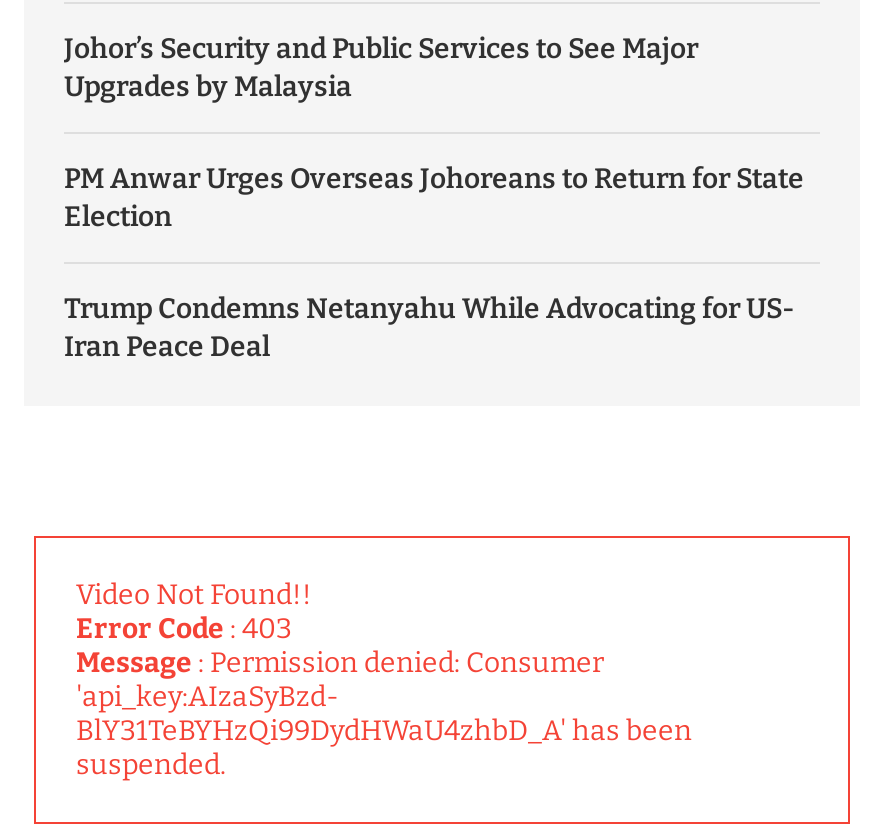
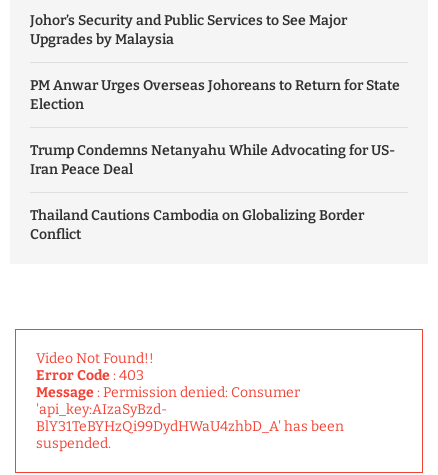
+ Thailand Cautions Cambodia on Globalizing Border
+ Conflict
